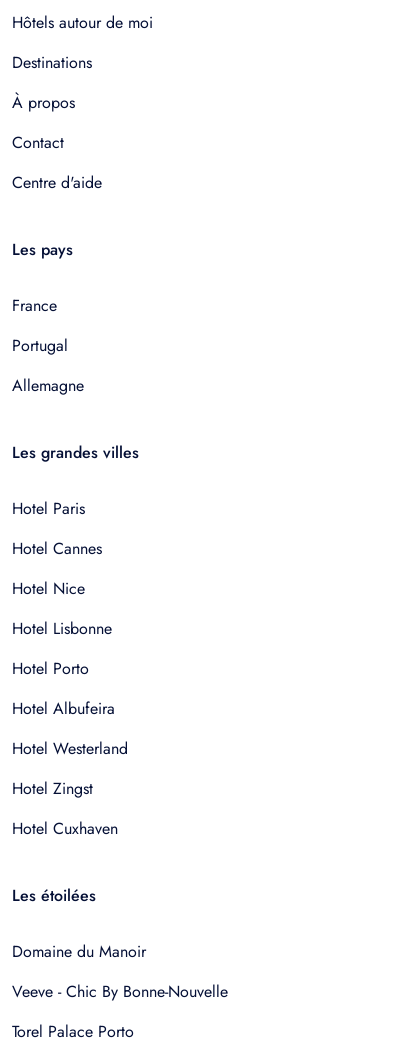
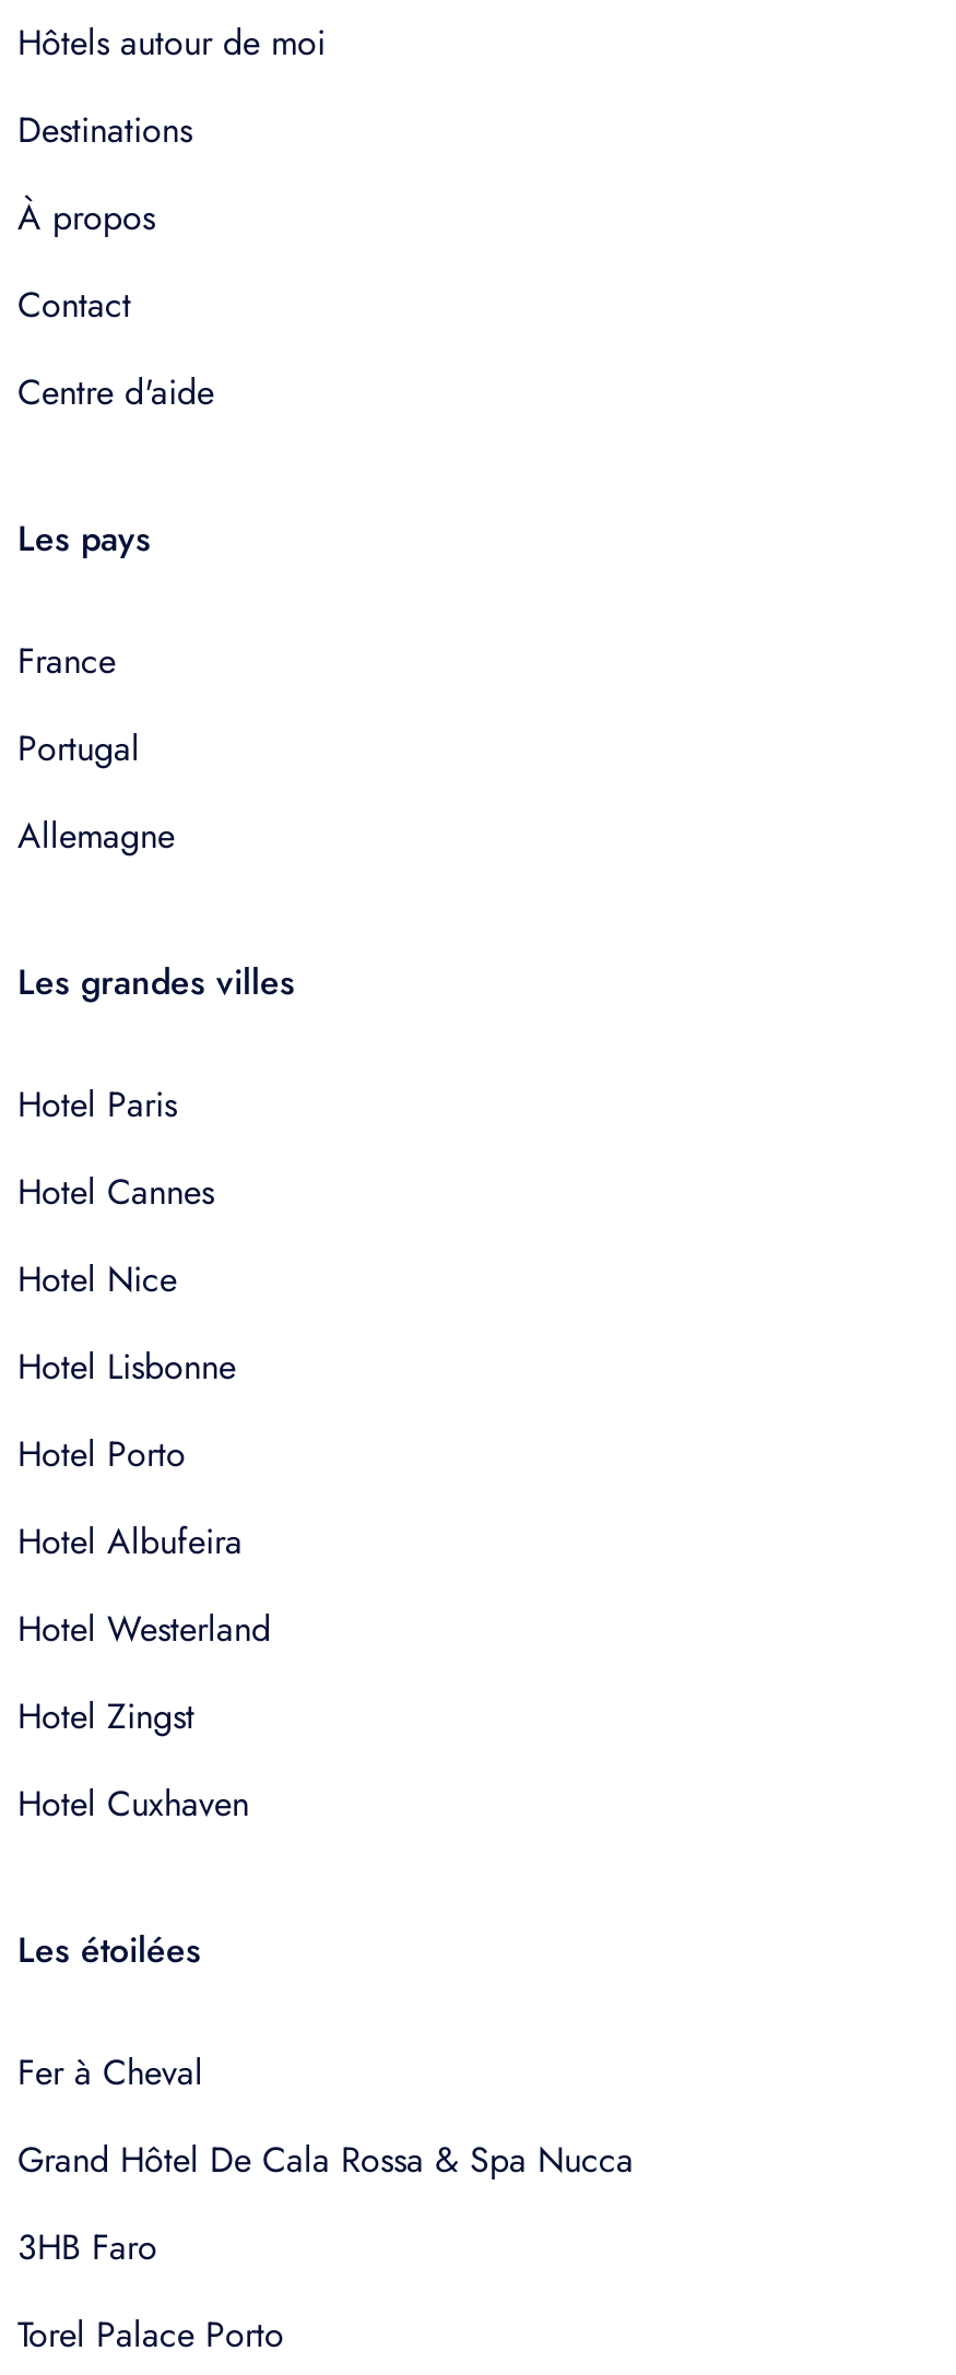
- Domaine du Manoir
- Veeve - Chic By Bonne-Nouvelle
+ Fer à Cheval
+ Grand Hôtel De Cala Rossa & Spa Nucca
+ 3HB Faro
